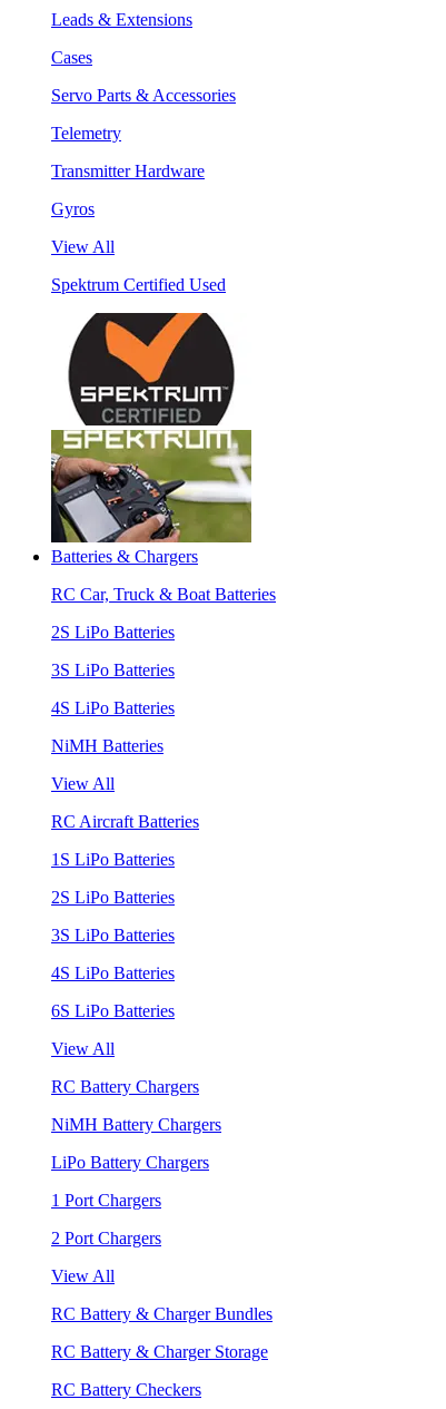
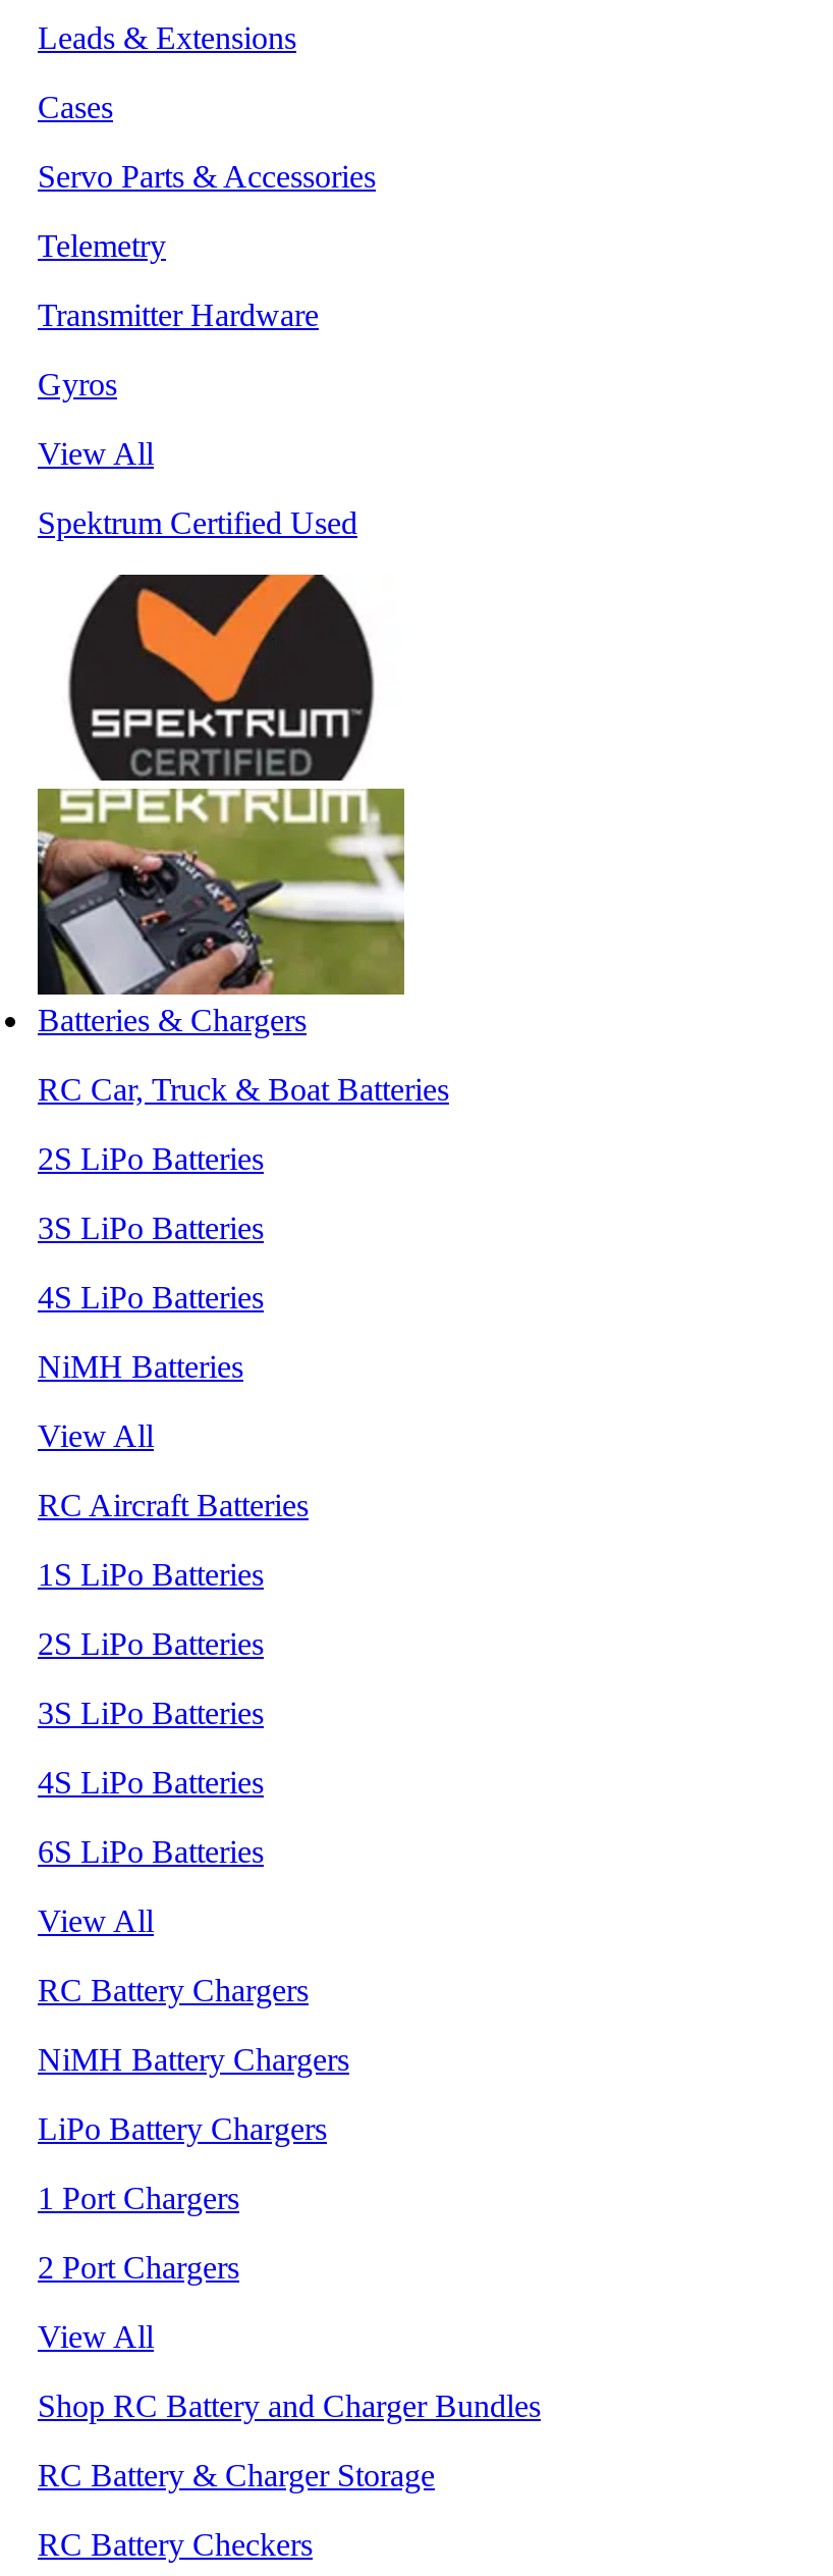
- RC Battery & Charger Bundles
+ Shop RC Battery and Charger Bundles
